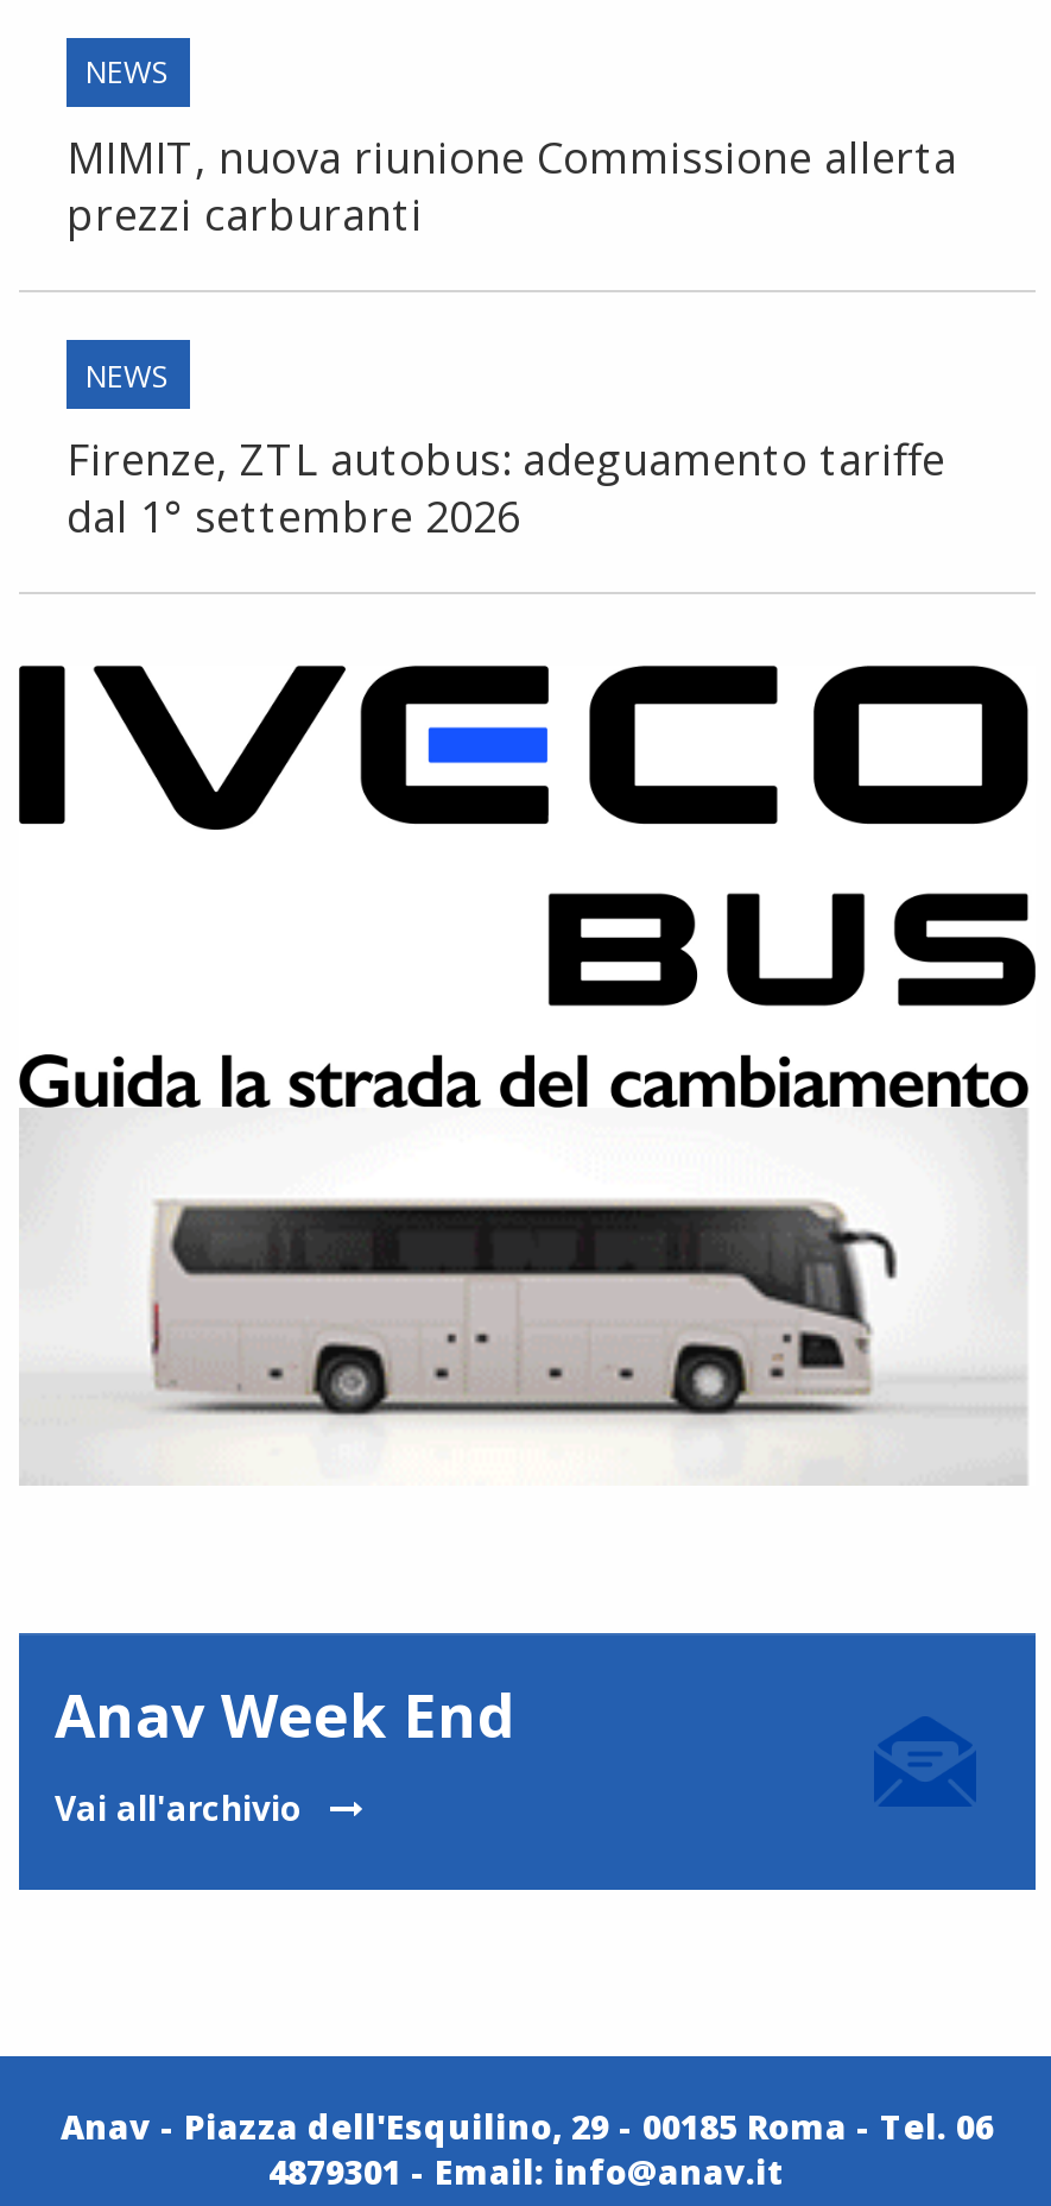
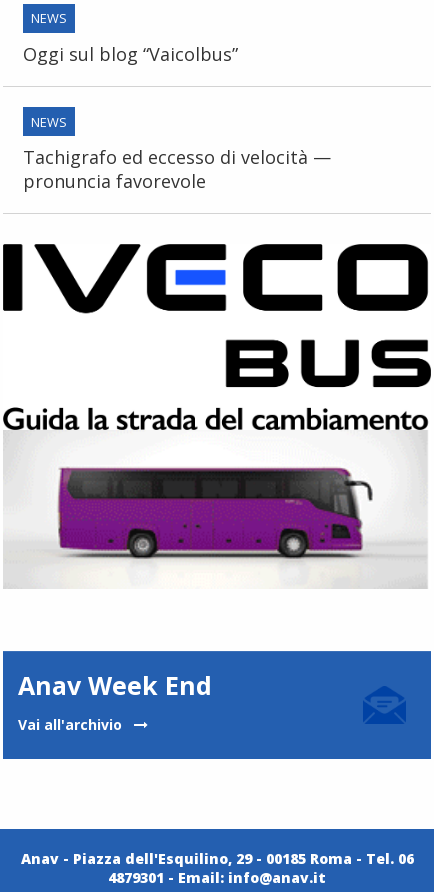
- MIMIT, nuova riunione Commissione allerta
- prezzi carburanti
+ Oggi sul blog “Vaicolbus”

- Firenze, ZTL autobus: adeguamento tariffe
- dal 1° settembre 2026
+ Tachigrafo ed eccesso di velocità —
+ pronuncia favorevole

- [image]
+ [image]
